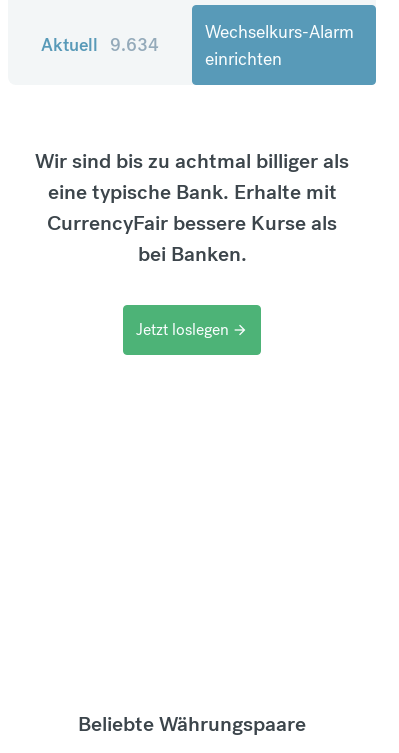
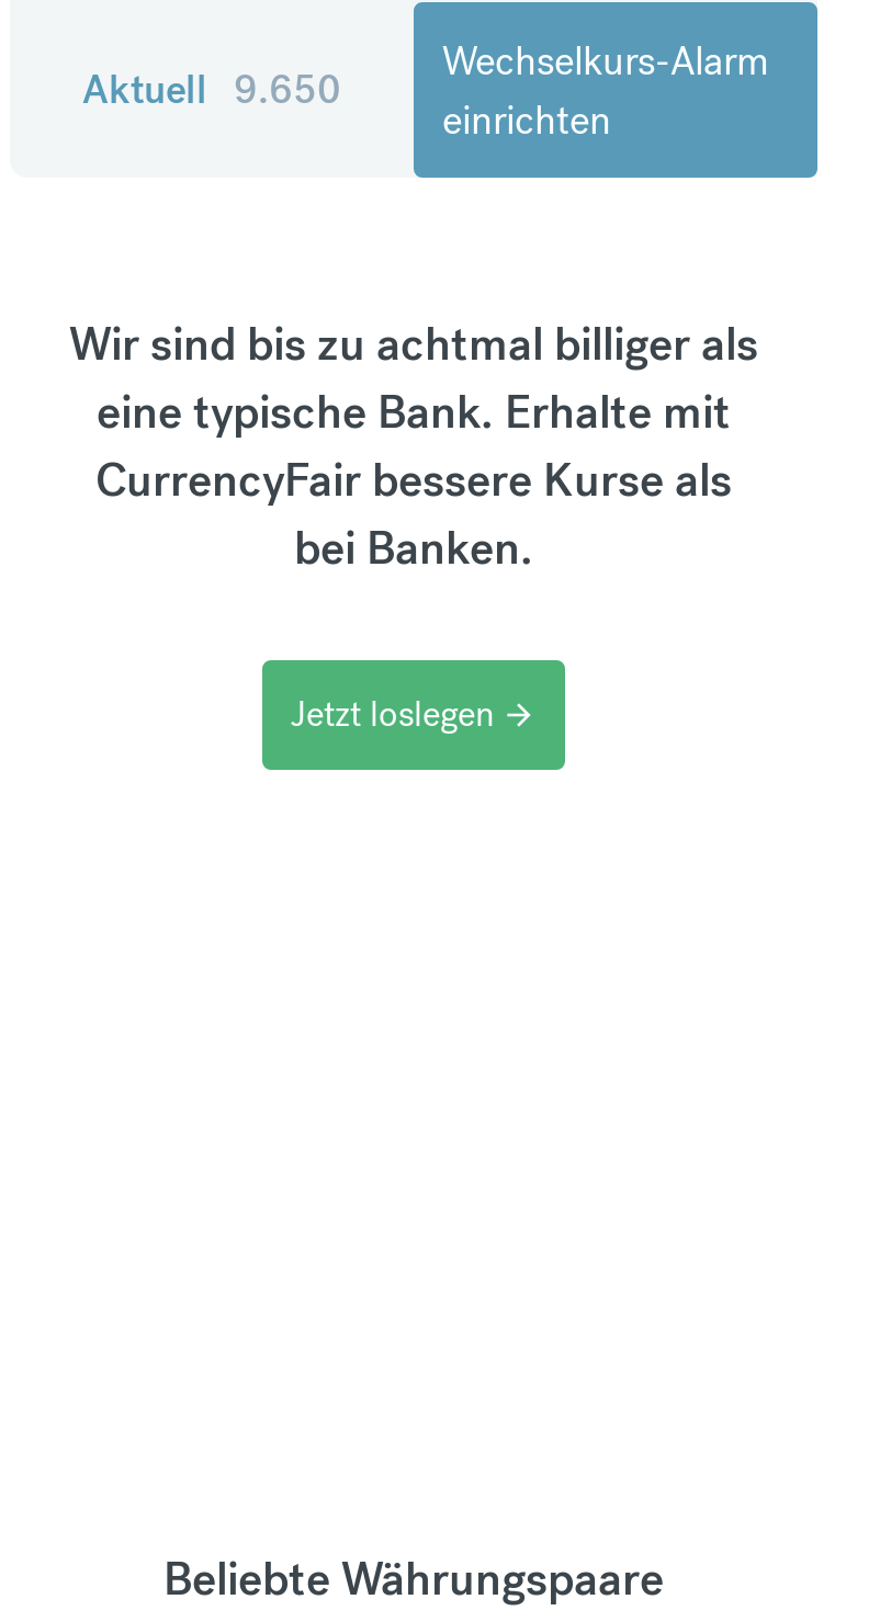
- Aktuell 9.634
+ Aktuell 9.650
